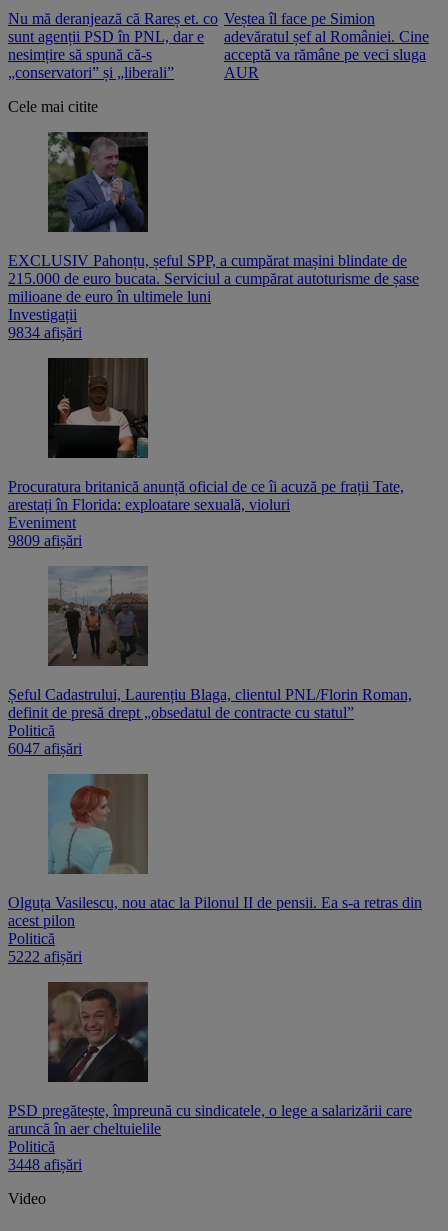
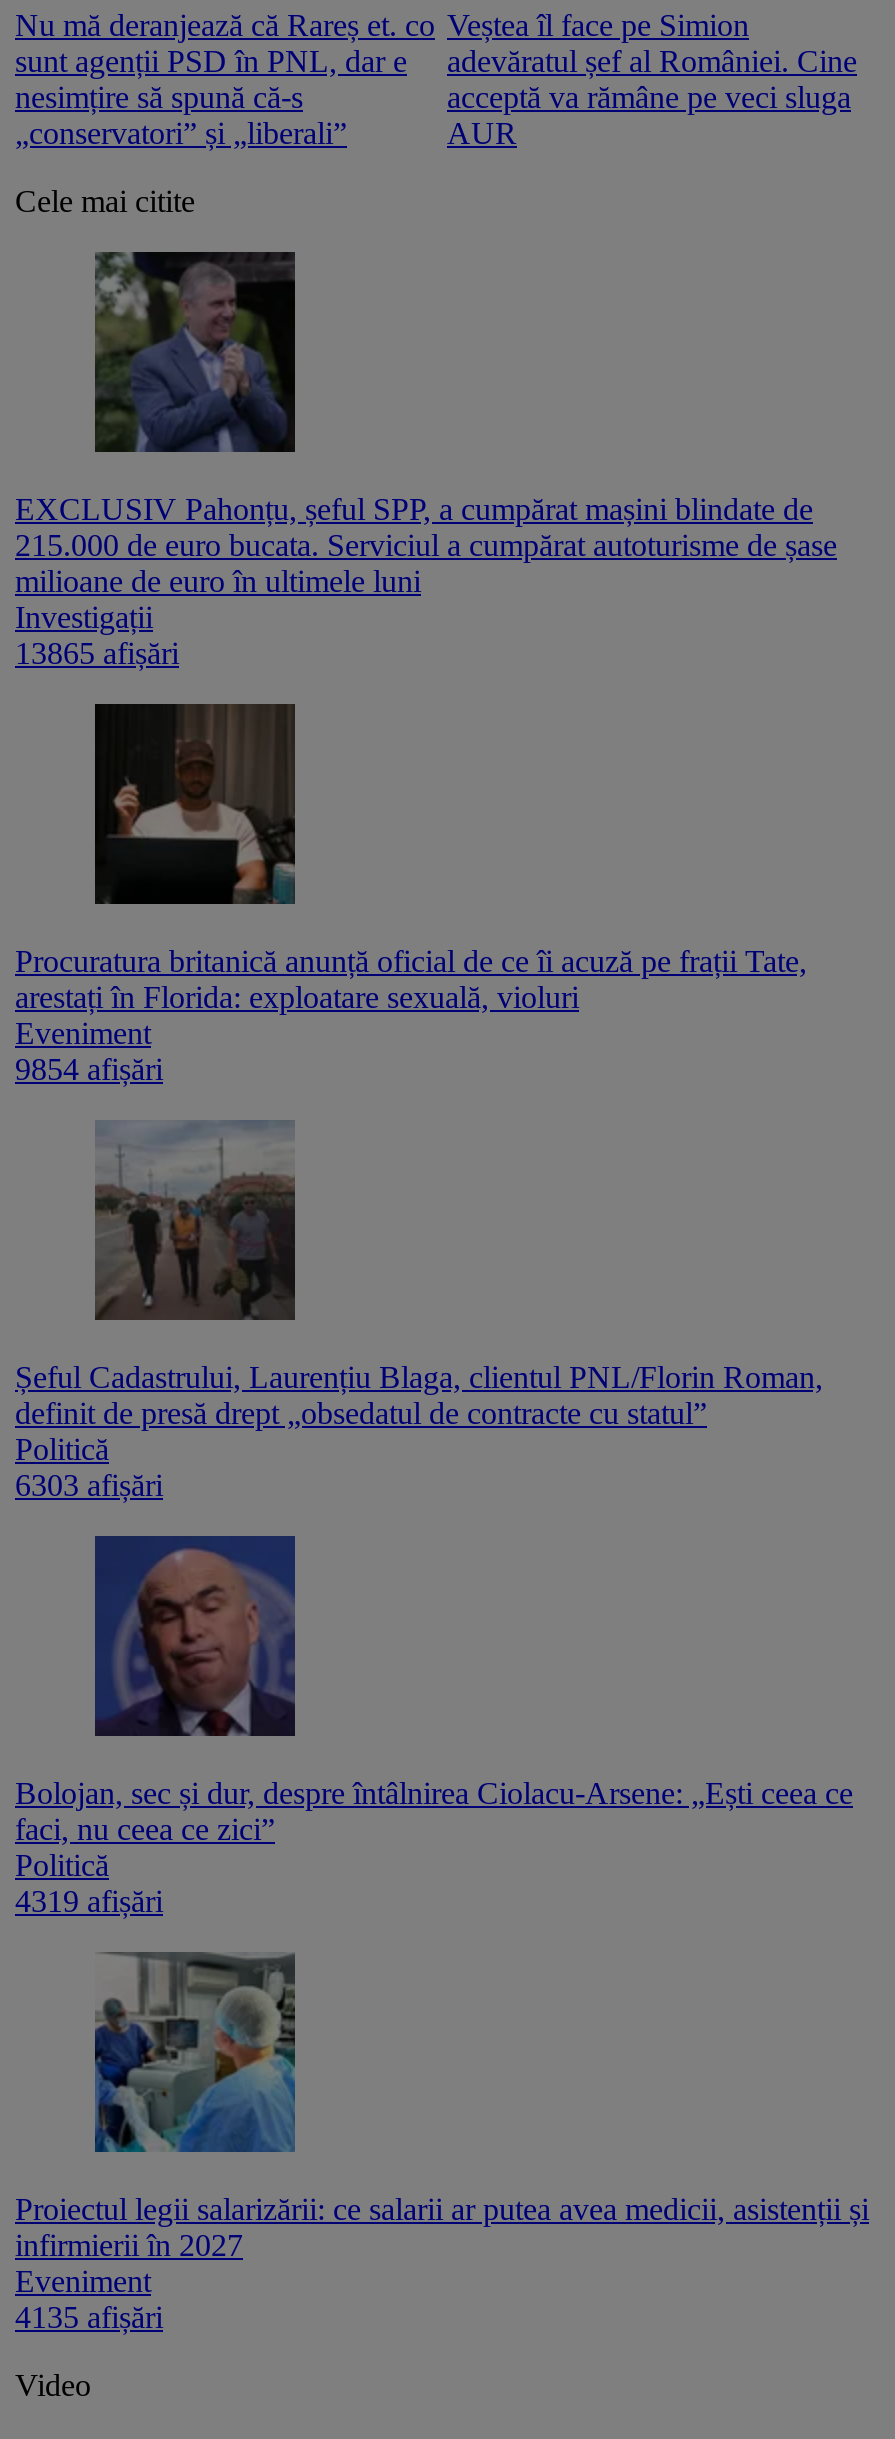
- 9834 afișări
+ 13865 afișări

- 9809 afișări
+ 9854 afișări

- 6047 afișări
+ 6303 afișări

- [image]
- Olguța Vasilescu, nou atac la Pilonul II de pensii. Ea s-a retras din
- acest pilon
+ [image]
+ Bolojan, sec și dur, despre întâlnirea Ciolacu-Arsene: „Ești ceea ce
+ faci, nu ceea ce zici”

- 5222 afișări
+ 4319 afișări

- [image]
- PSD pregătește, împreună cu sindicatele, o lege a salarizării care
- aruncă în aer cheltuielile
- Politică
- 3448 afișări
+ [image]
+ Proiectul legii salarizării: ce salarii ar putea avea medicii, asistenții și
+ infirmierii în 2027
+ Eveniment
+ 4135 afișări
